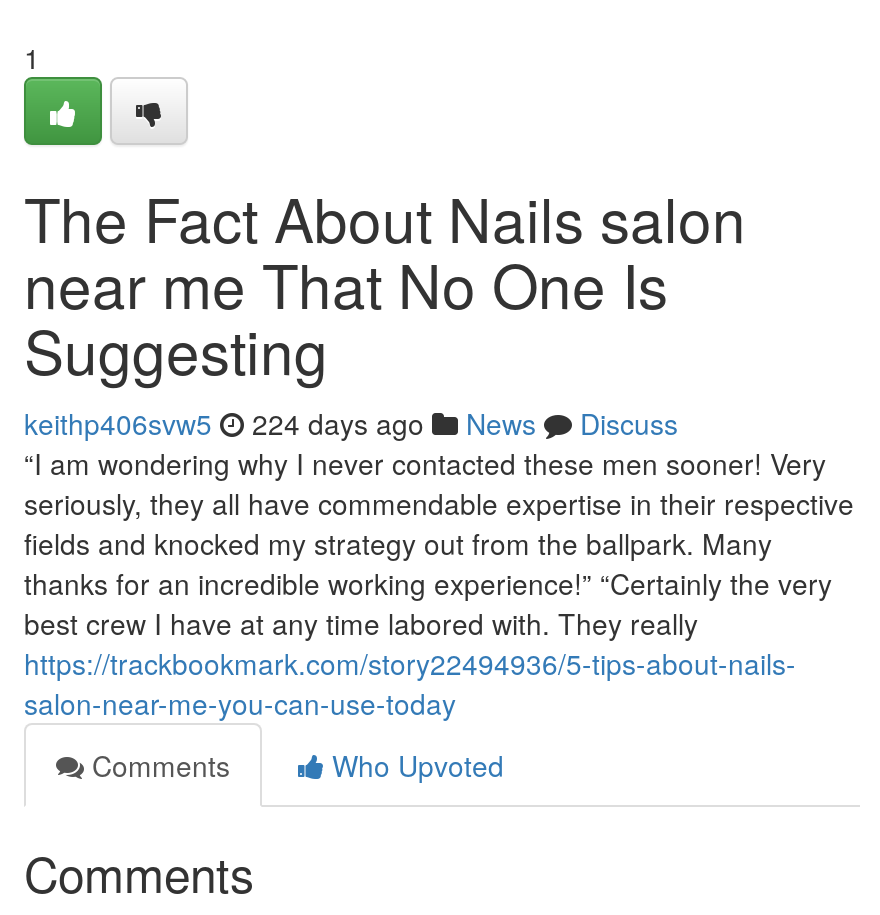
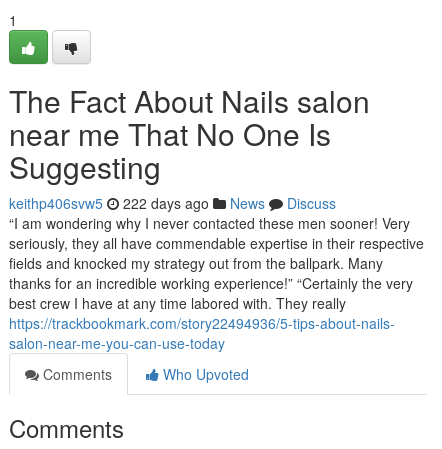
- keithp406svw5 224 days ago News Discuss
+ keithp406svw5 222 days ago News Discuss
